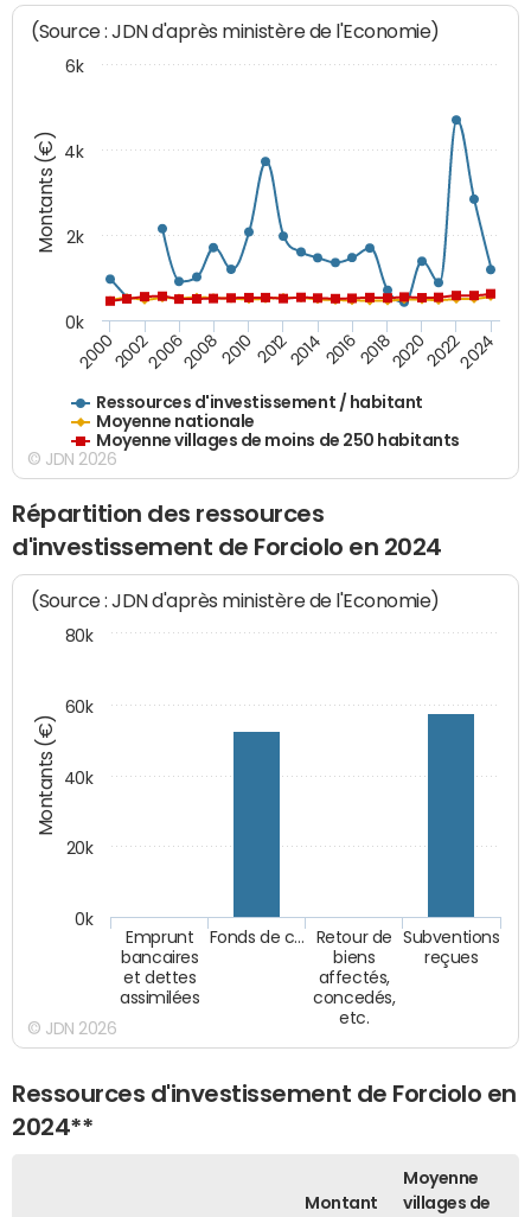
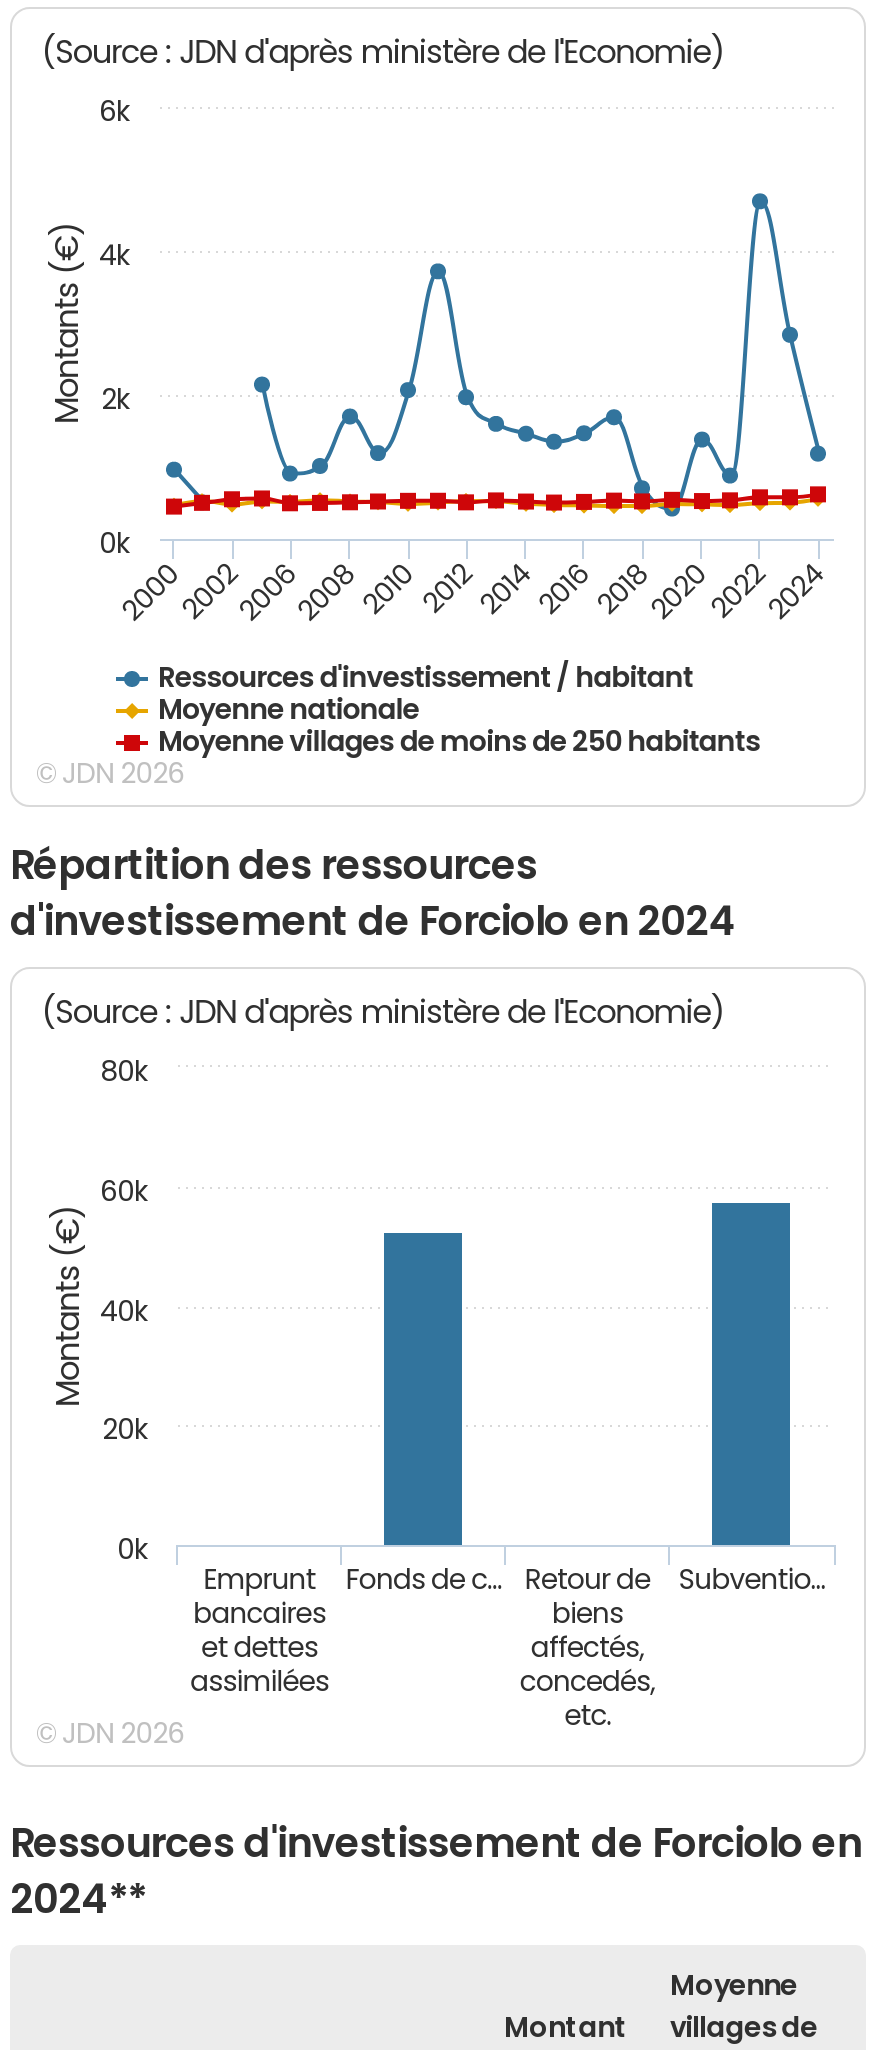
- Subventions
- reçues
+ Subventio…
